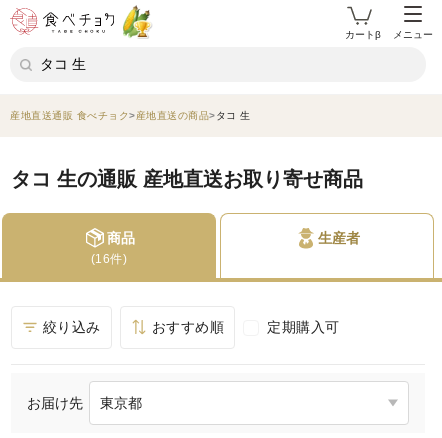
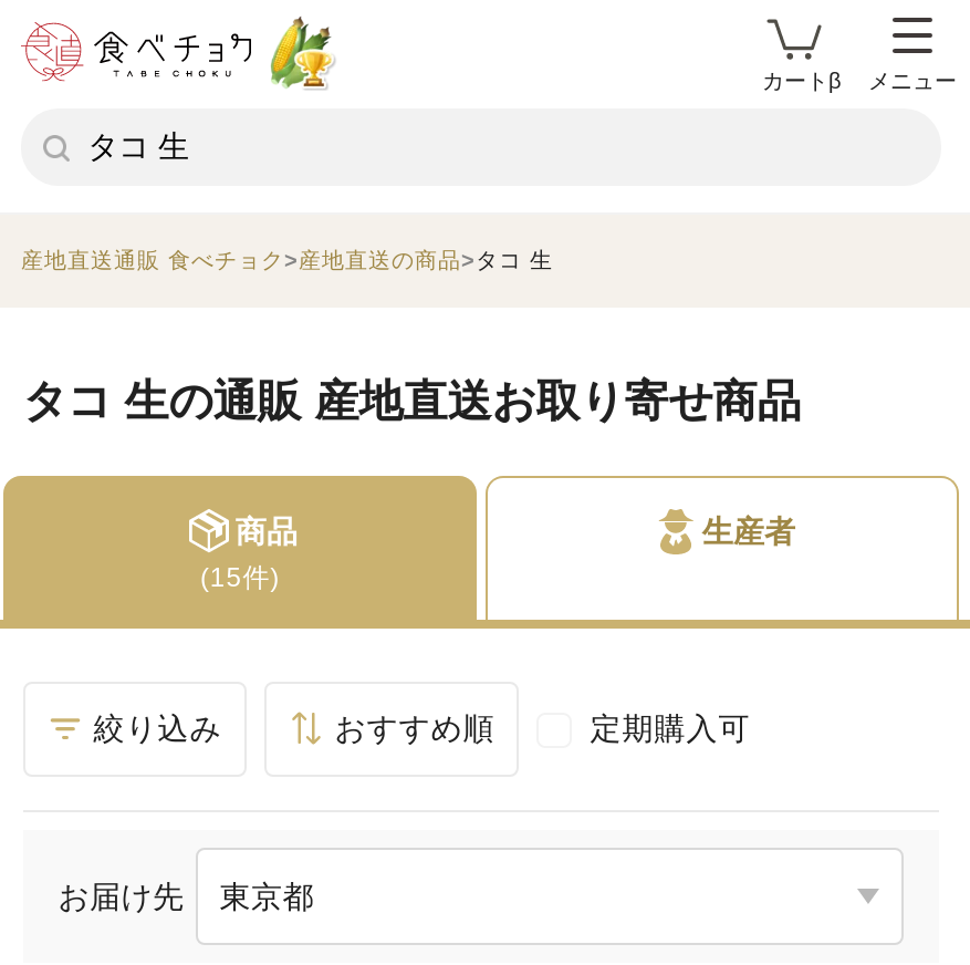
- (16件)
+ (15件)
